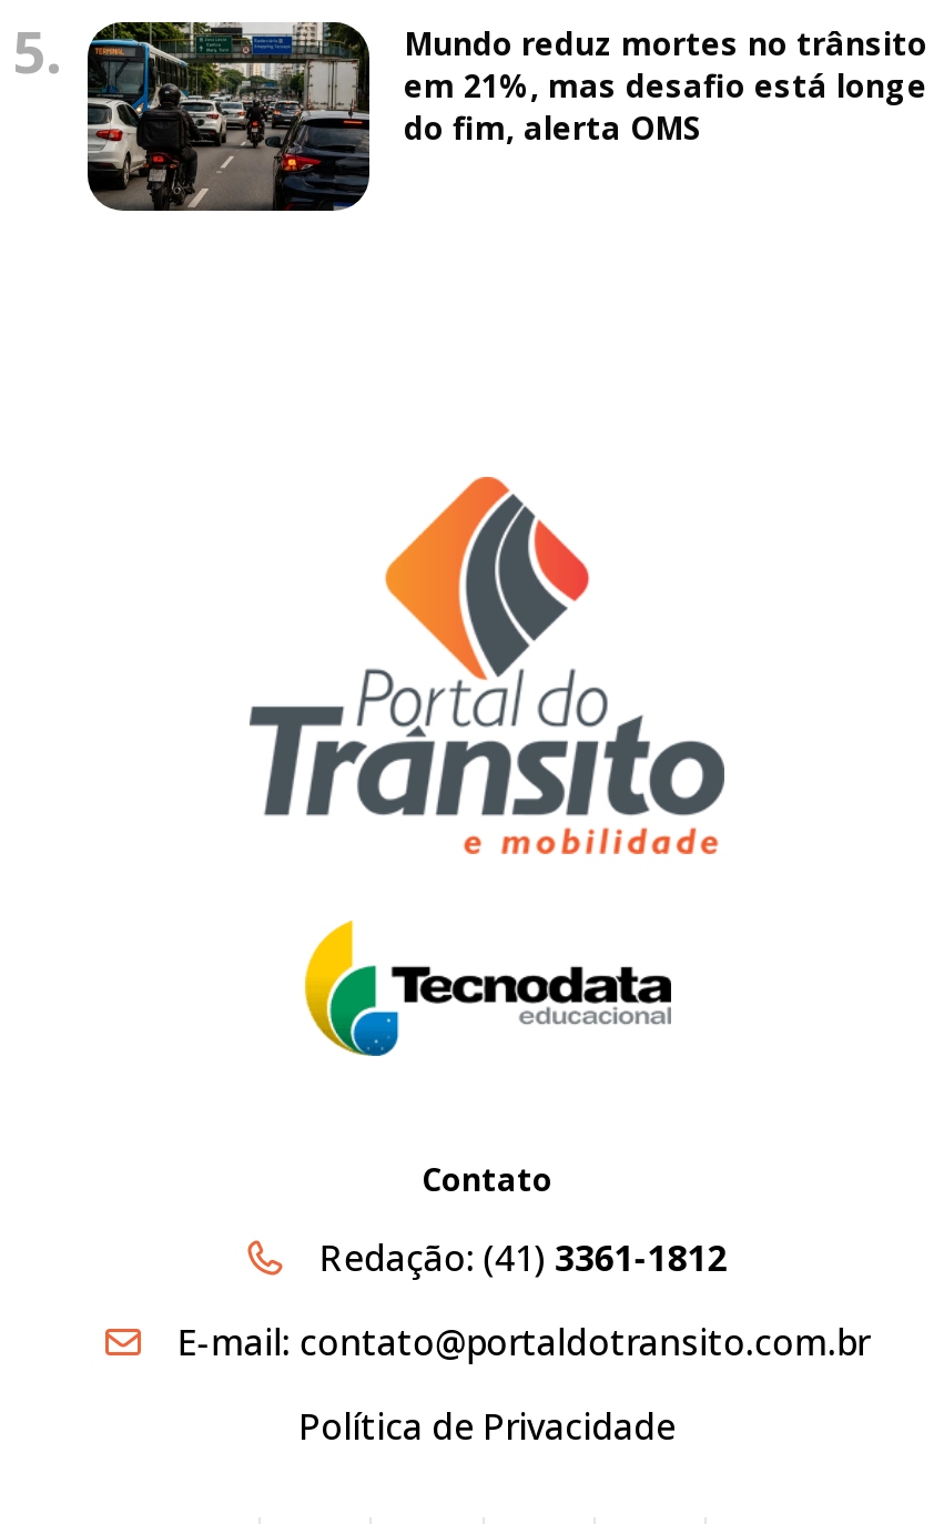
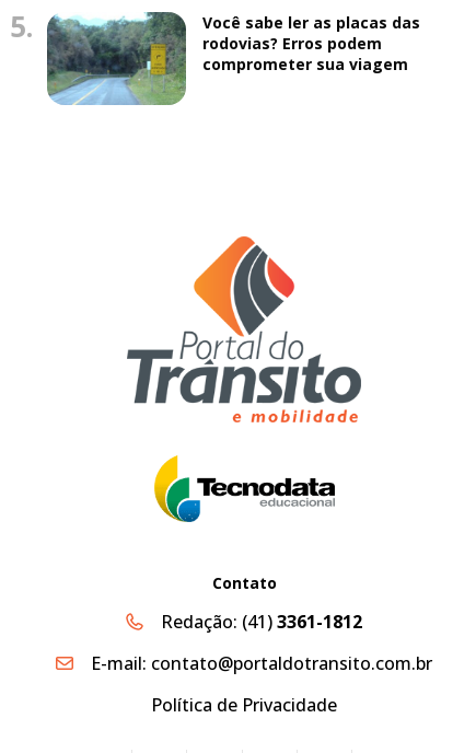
- [image]
- Mundo reduz mortes no trânsito
- em 21%, mas desafio está longe
- do fim, alerta OMS
+ [image]
+ Você sabe ler as placas das
+ rodovias? Erros podem
+ comprometer sua viagem
